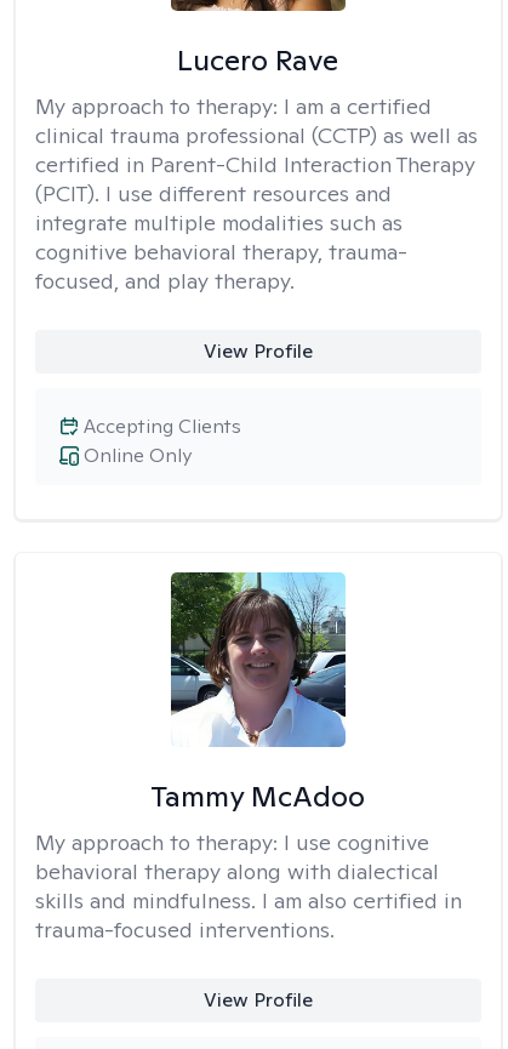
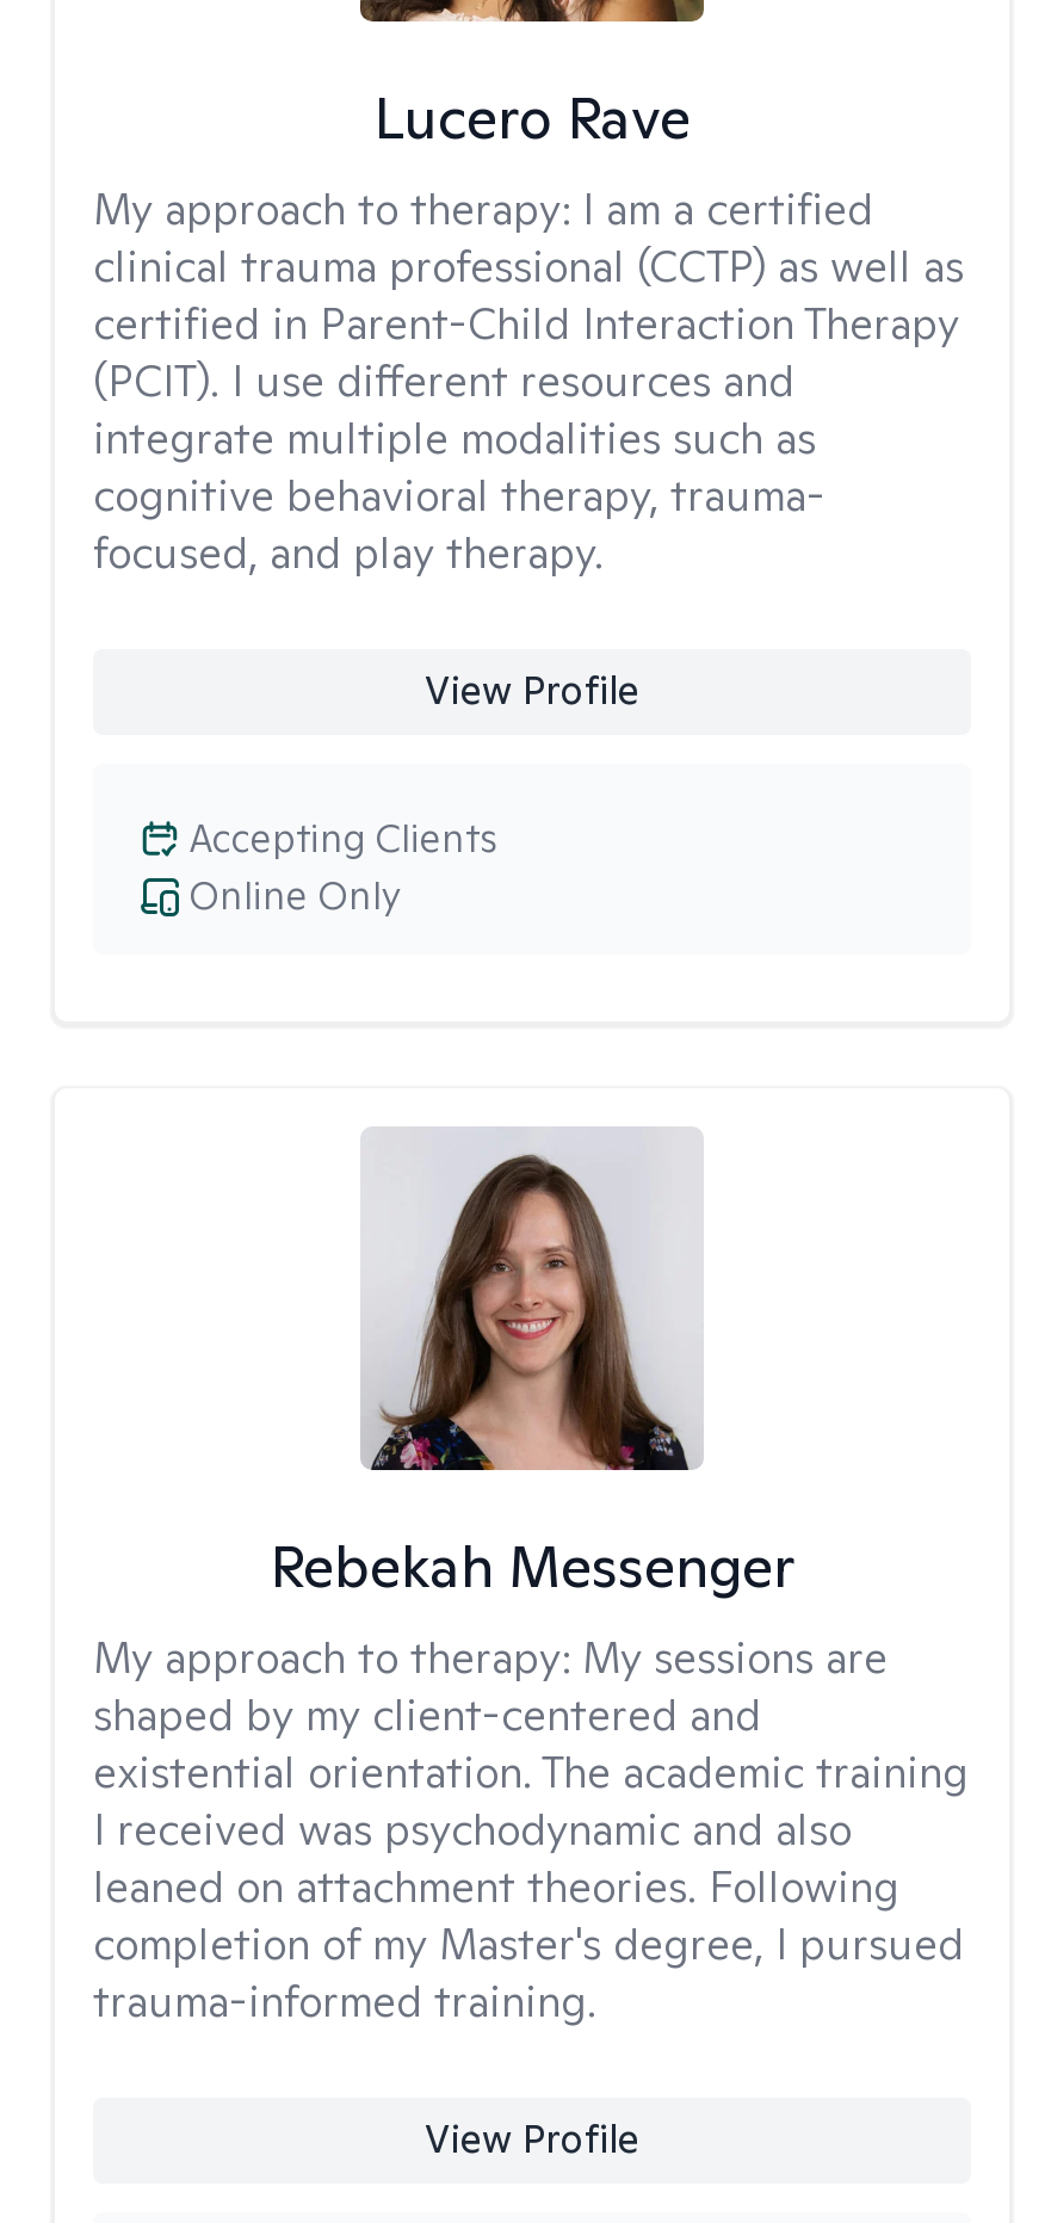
- [image]
+ [image]

- Tammy McAdoo
- My approach to therapy: I use cognitive
- behavioral therapy along with dialectical
- skills and mindfulness. I am also certified in
- trauma-focused interventions.
+ Rebekah Messenger
+ My approach to therapy: My sessions are
+ shaped by my client-centered and
+ existential orientation. The academic training
+ I received was psychodynamic and also
+ leaned on attachment theories. Following
+ completion of my Master's degree, I pursued
+ trauma-informed training.
